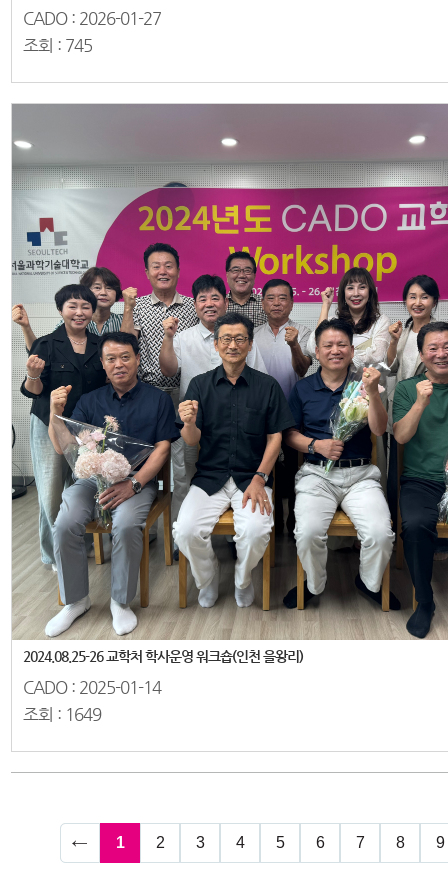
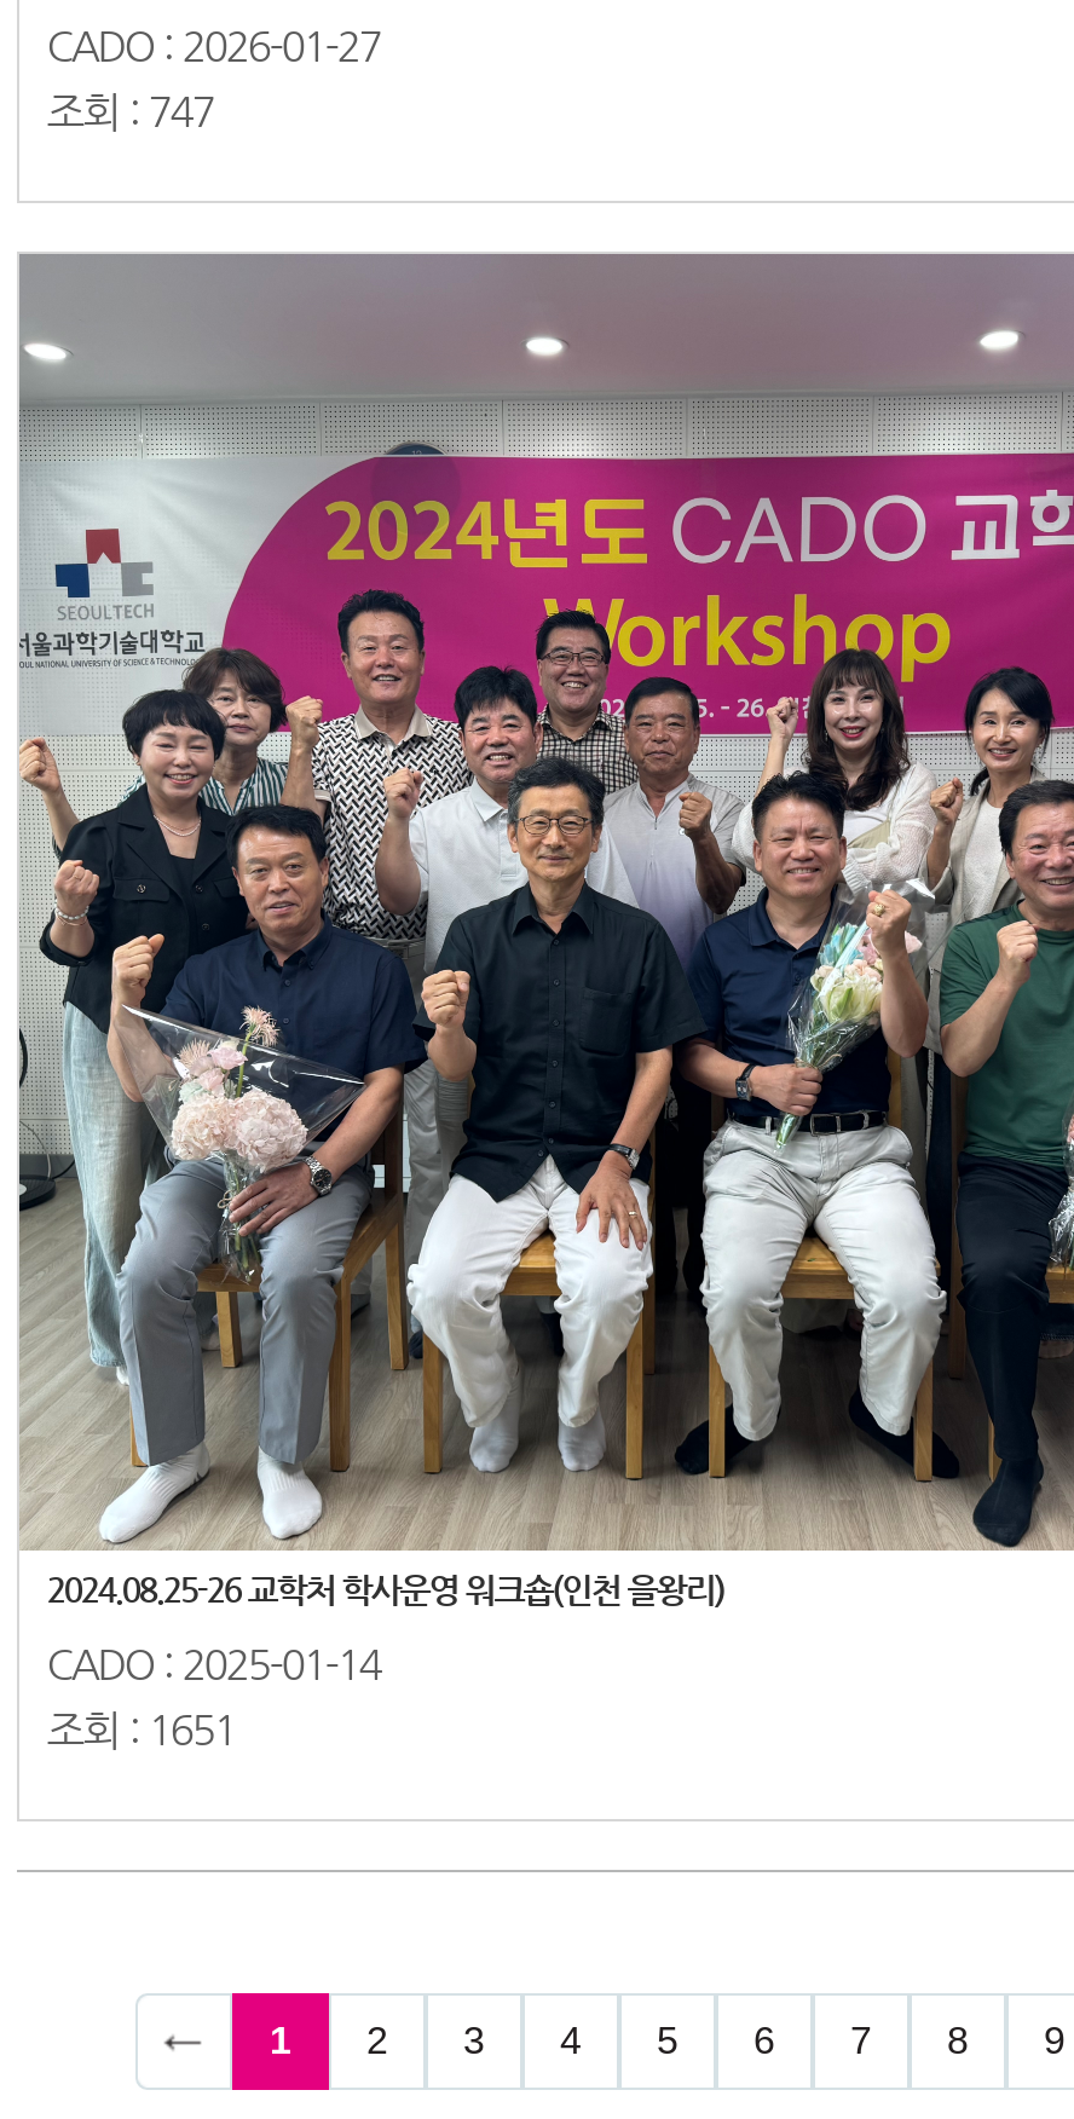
- 조회 : 745
+ 조회 : 747

- 조회 : 1649
+ 조회 : 1651
